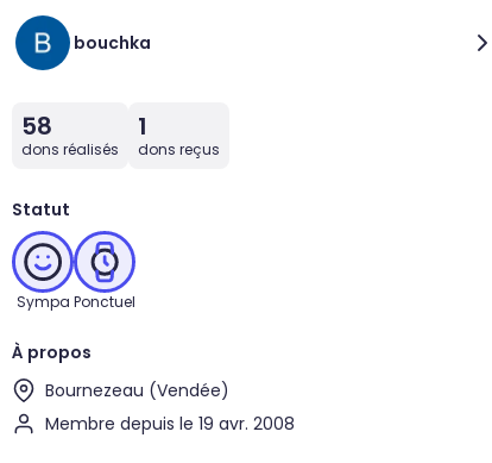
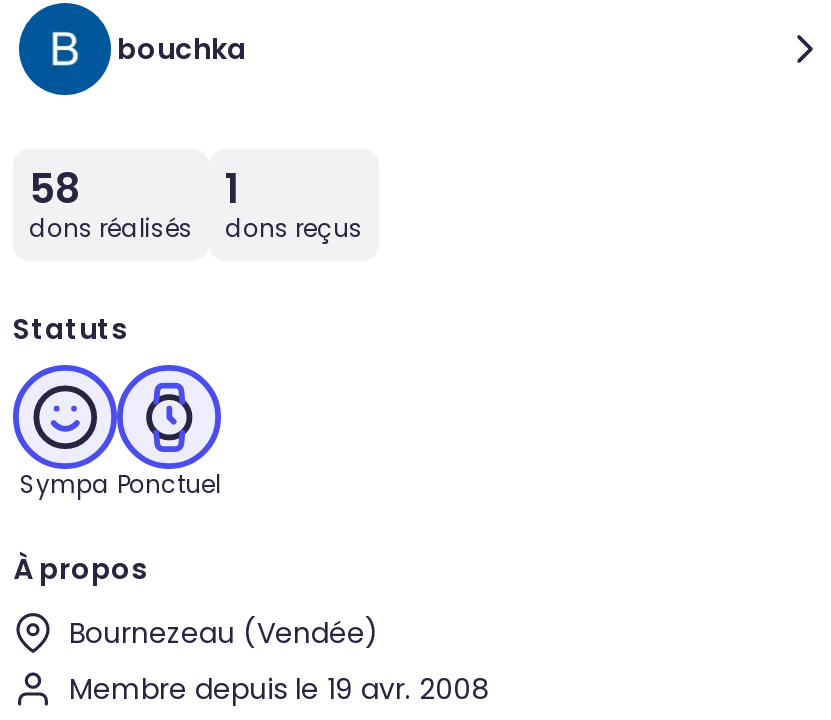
- Statut
+ Statuts
